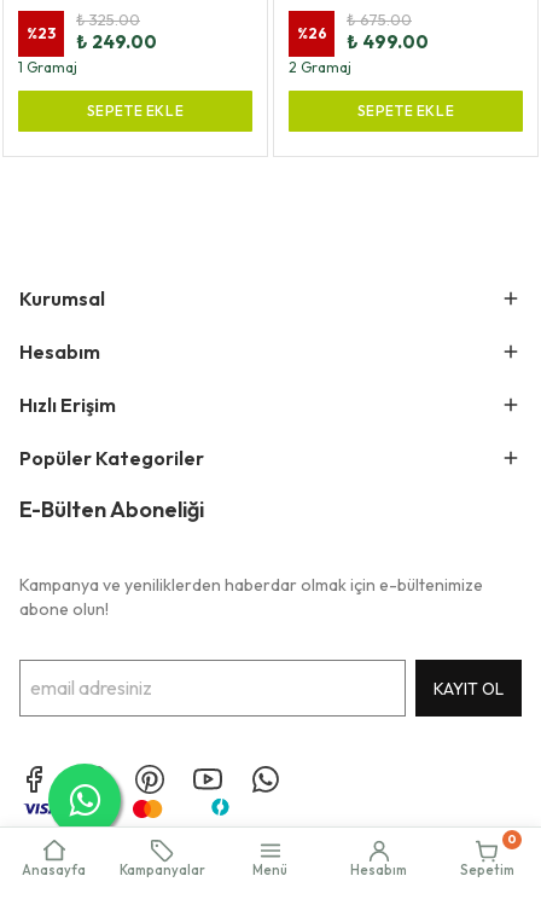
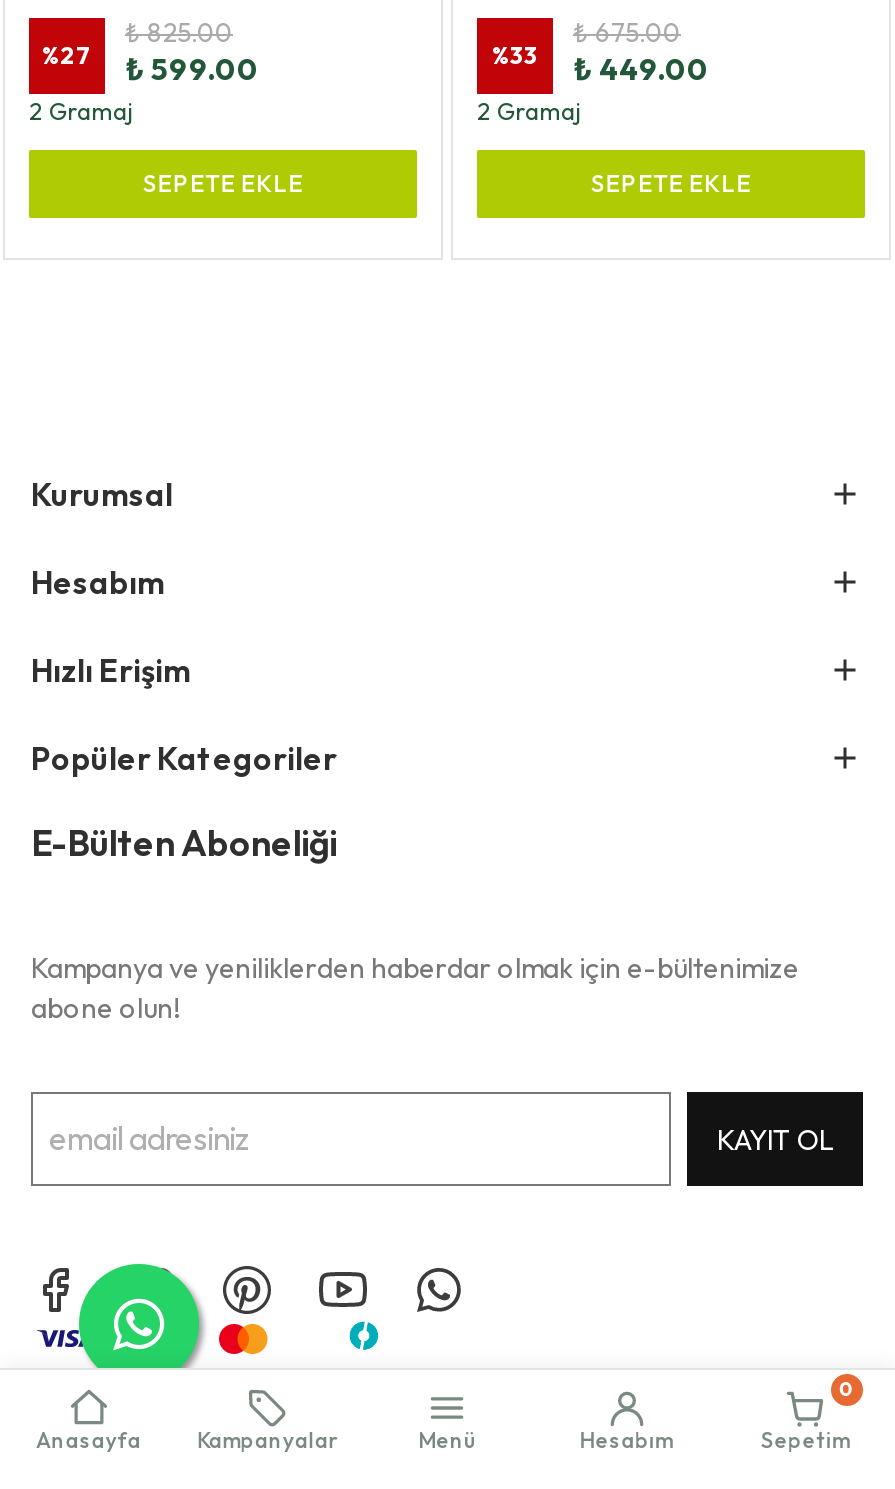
- ₺ 325.00
- ₺ 249.00
- 1 Gramaj
+ ₺ 825.00
+ ₺ 599.00
+ 2 Gramaj

- %23
+ %27

- %26
+ %33

- ₺ 499.00
+ ₺ 449.00
